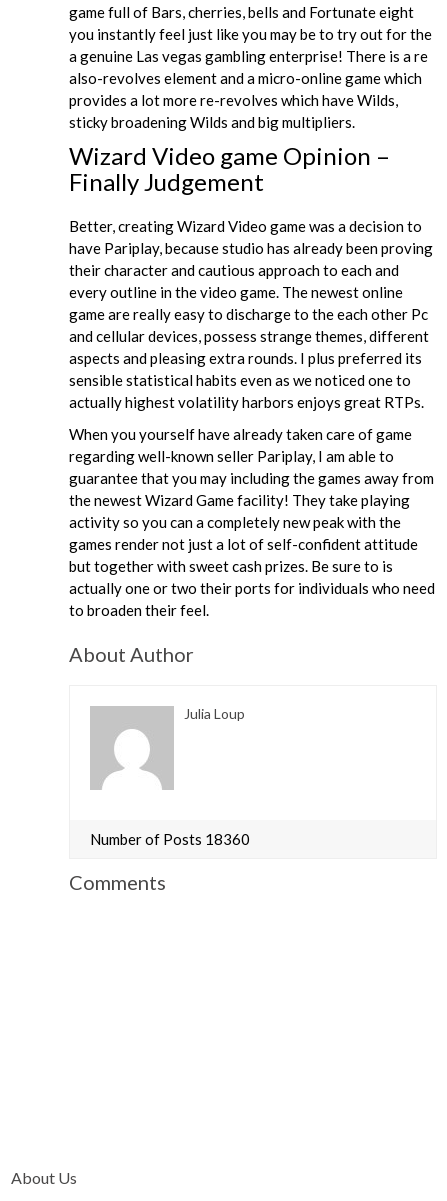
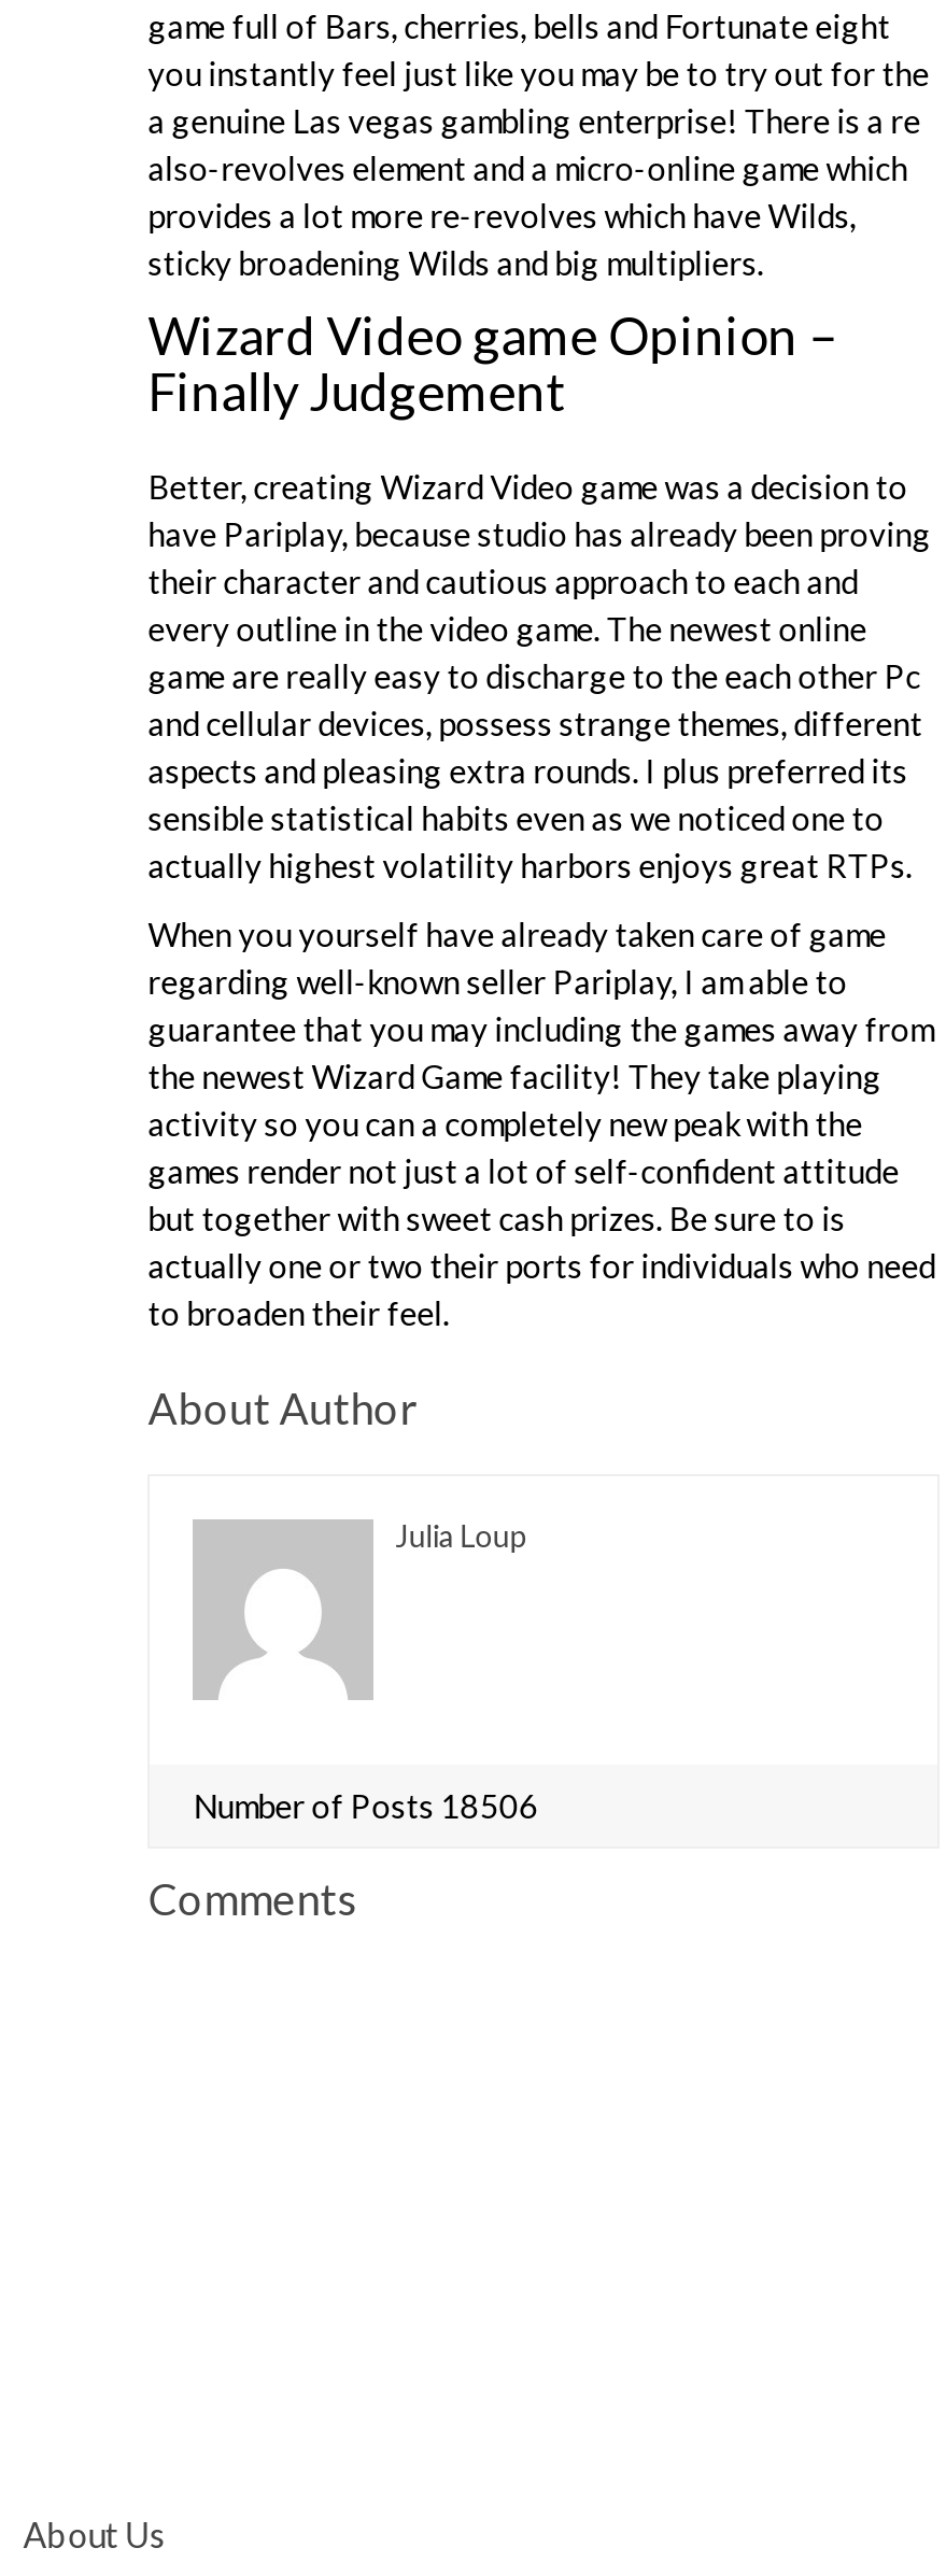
- Number of Posts 18360
+ Number of Posts 18506
